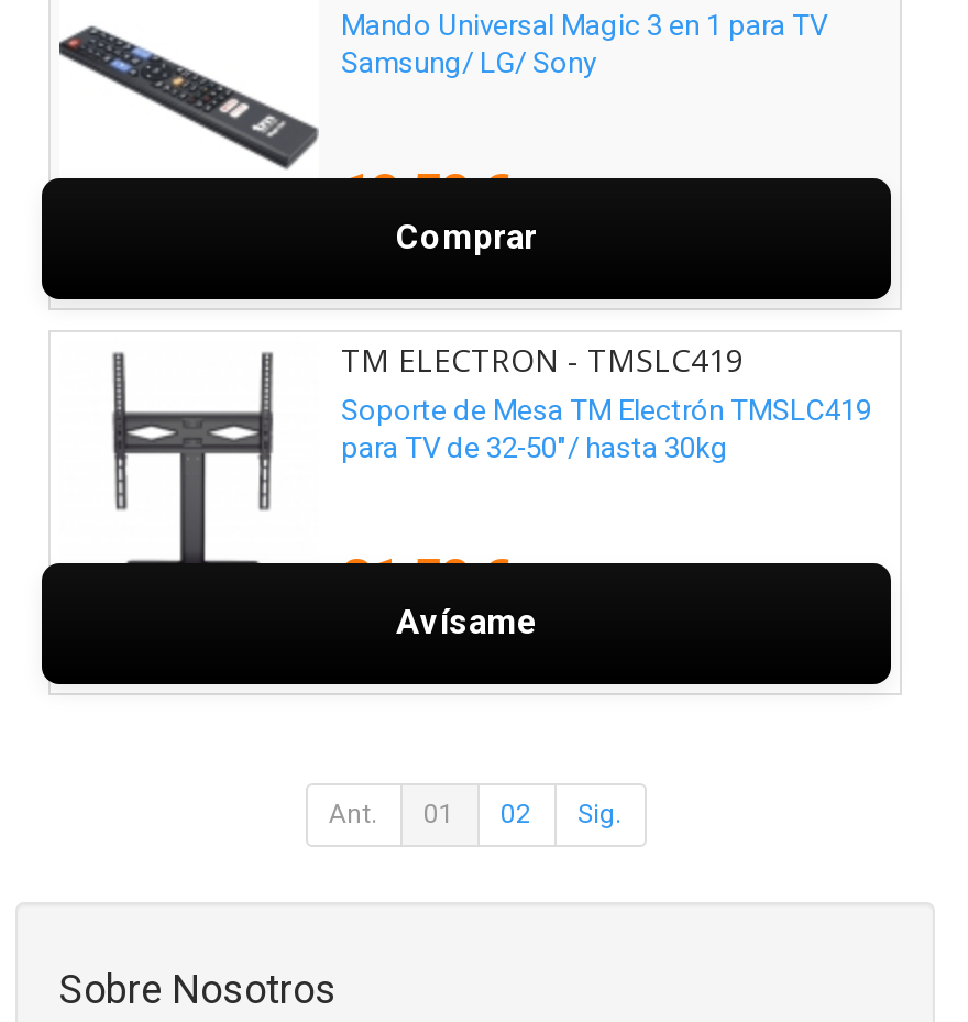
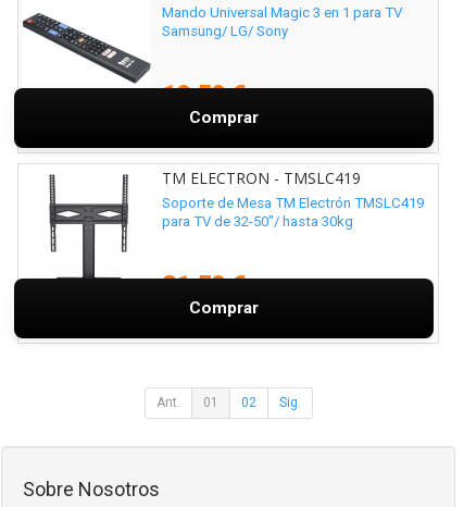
- Avísame
+ Comprar
